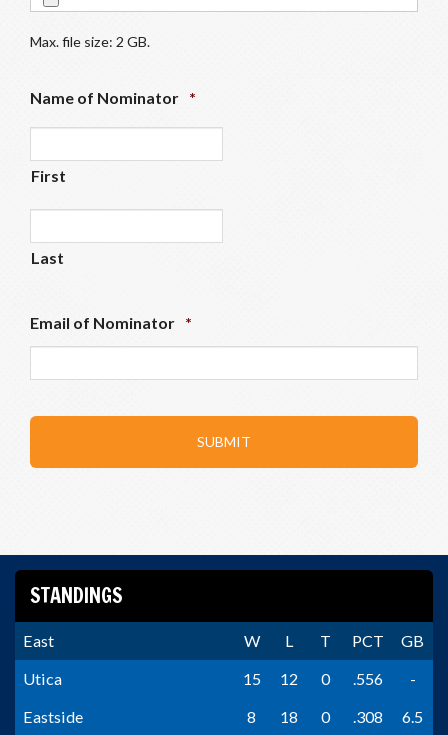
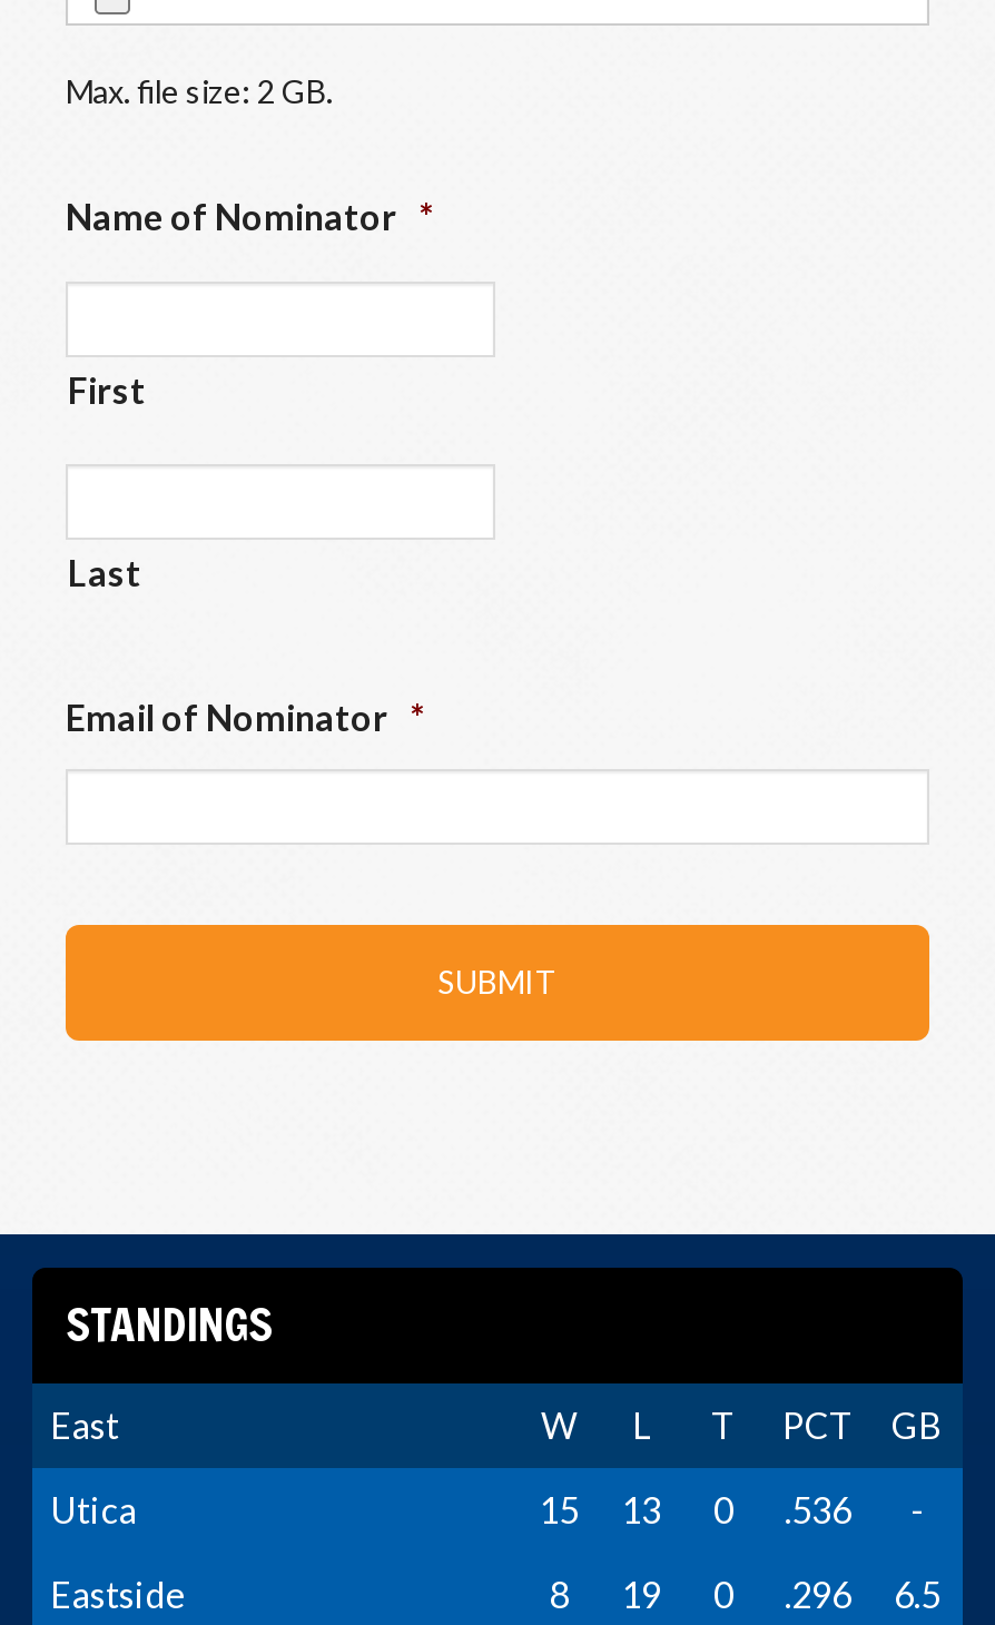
- 12
+ 13

- .556
+ .536

- 18
+ 19

- .308
+ .296
